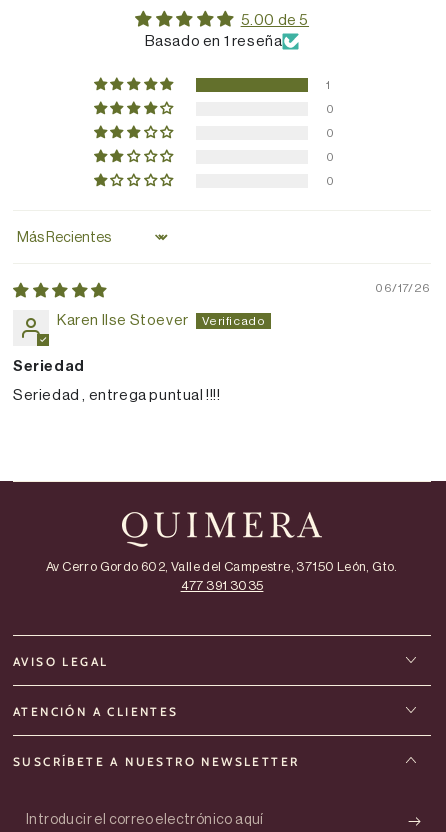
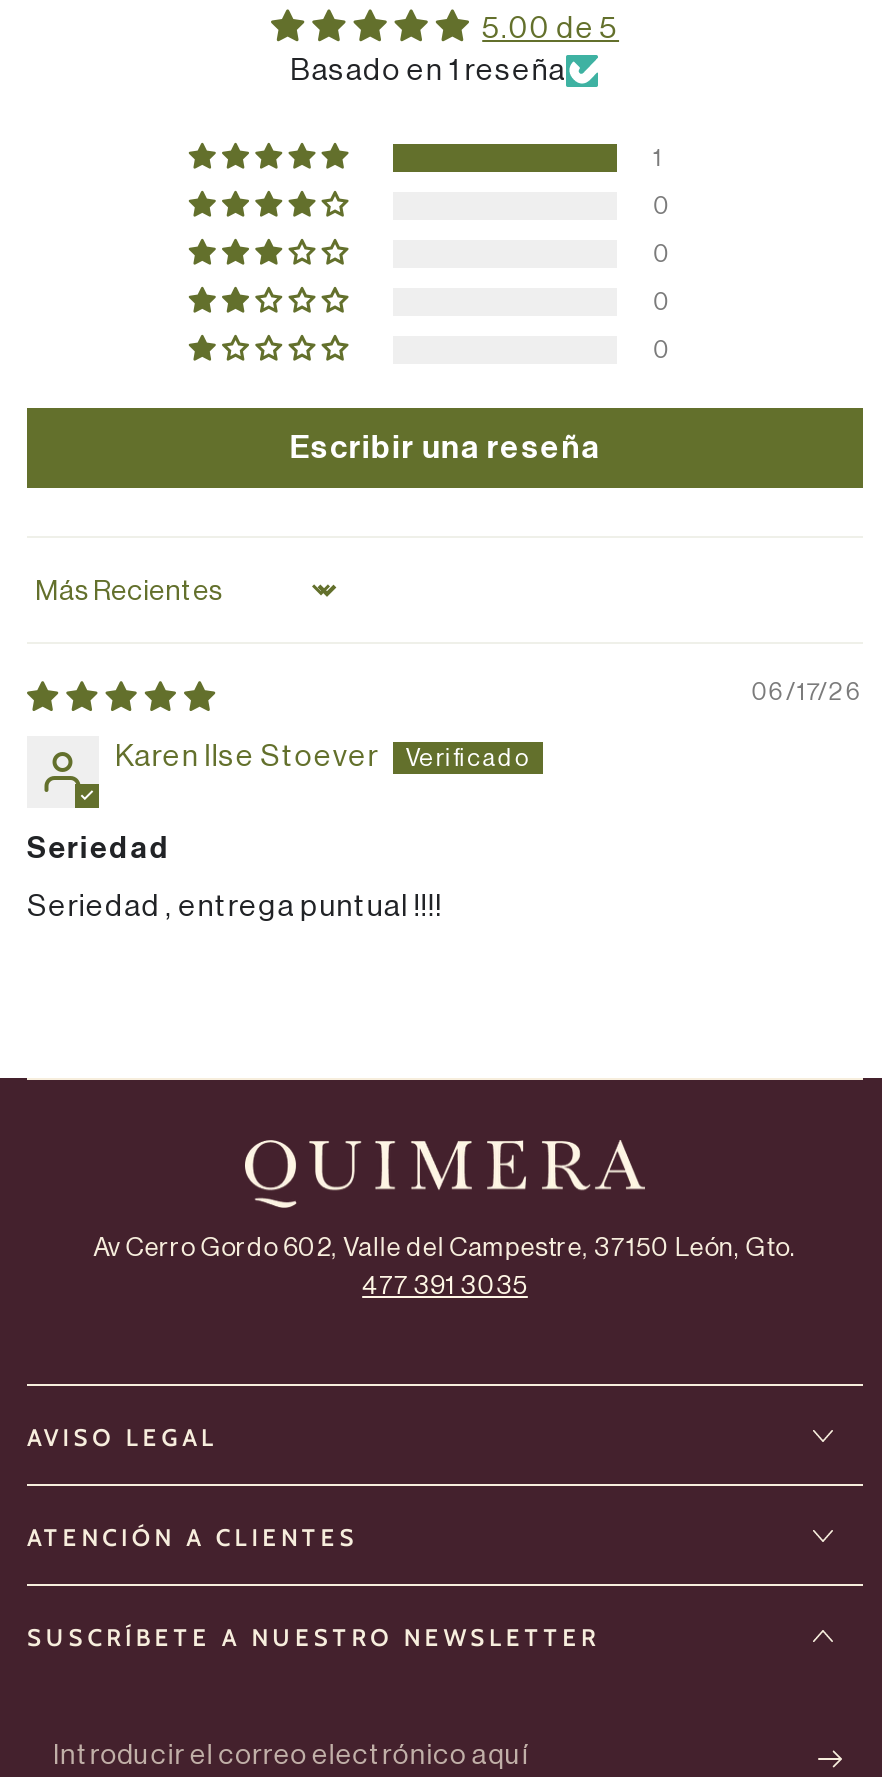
+ Escribir una reseña
